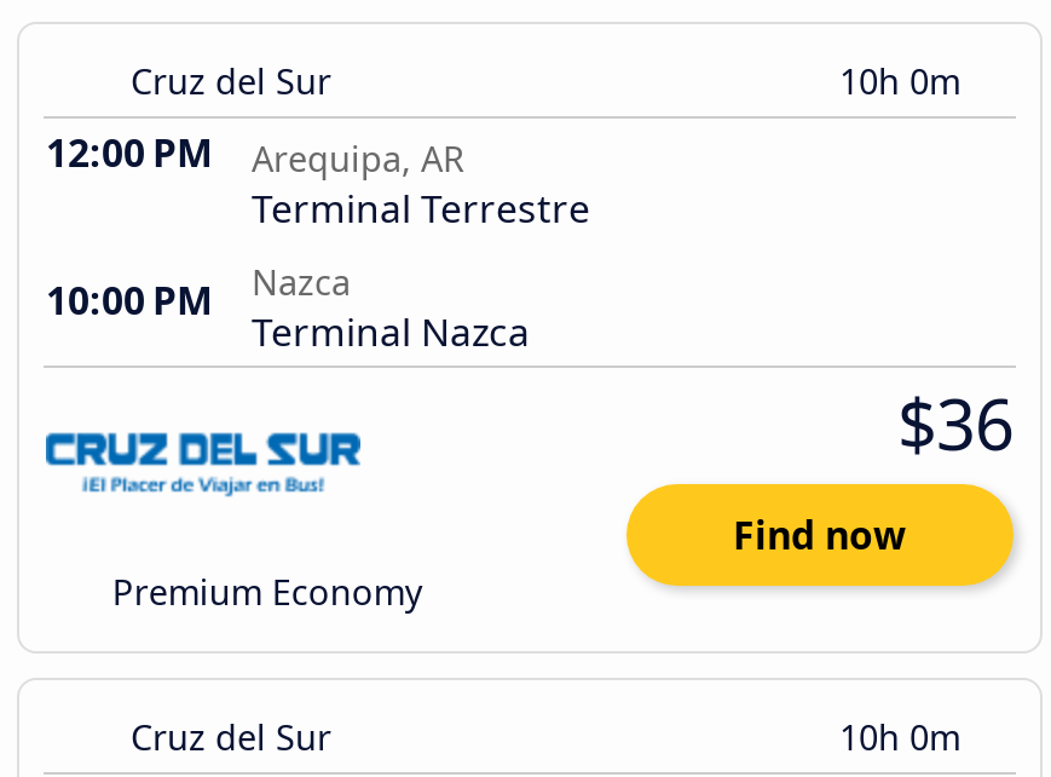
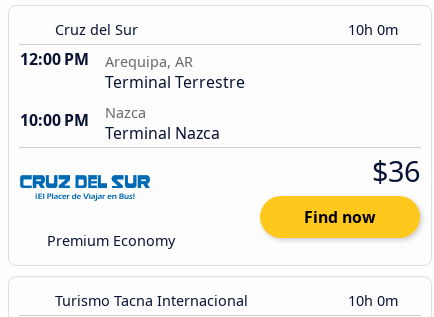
- Cruz del Sur
+ Turismo Tacna Internacional
